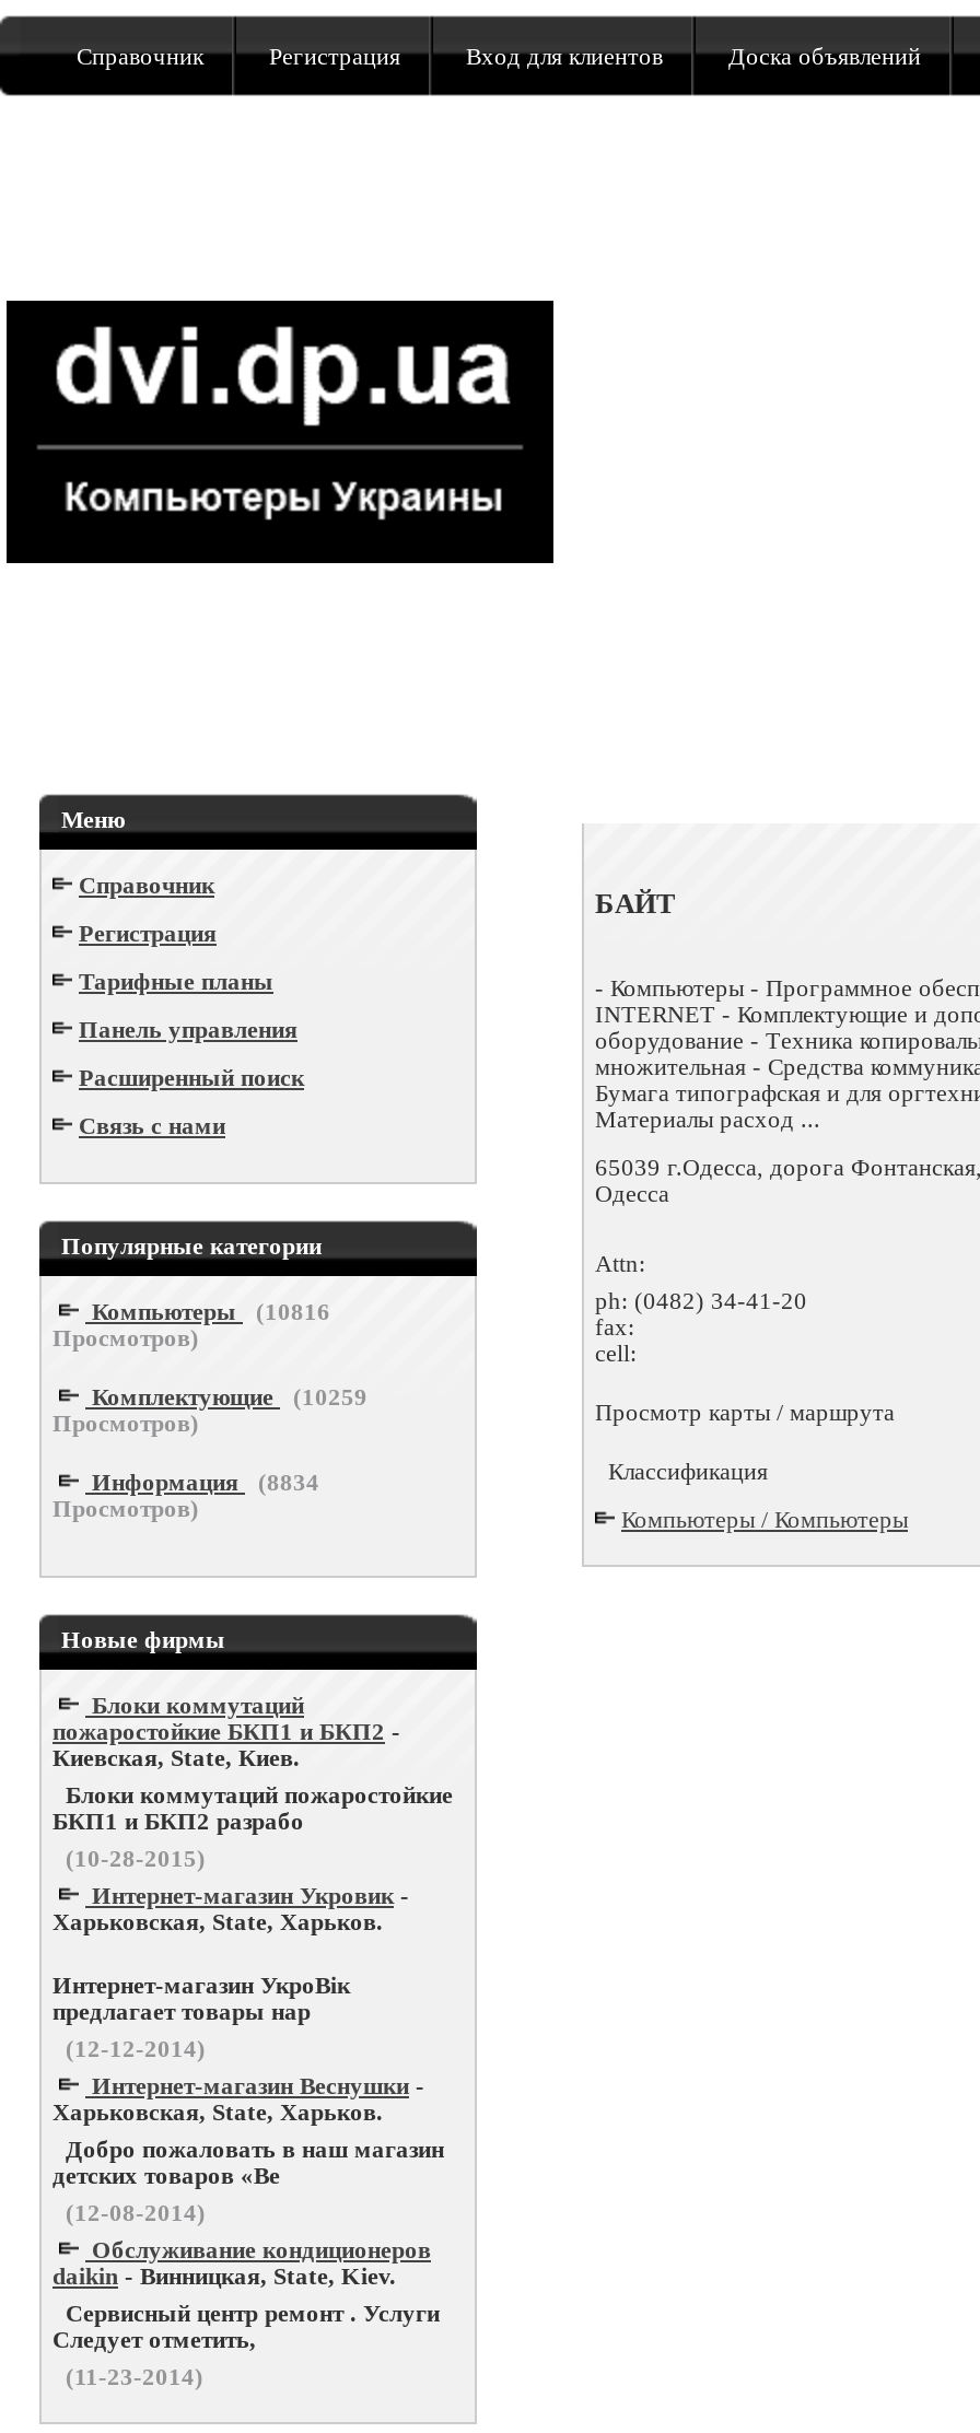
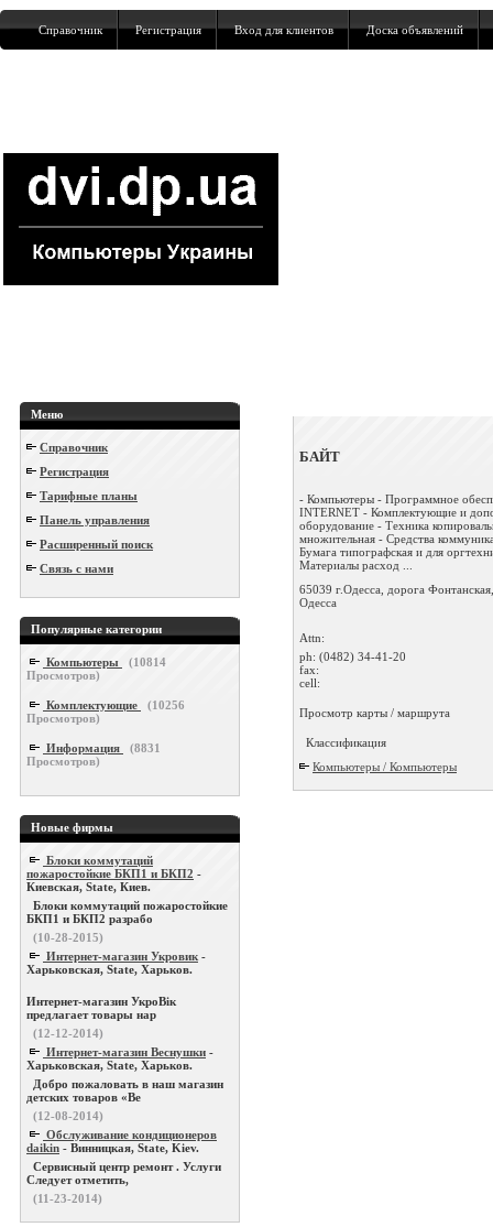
- Компьютеры (10816
+ Компьютеры (10814

- Комплектующие (10259
+ Комплектующие (10256

- Информация (8834
+ Информация (8831
